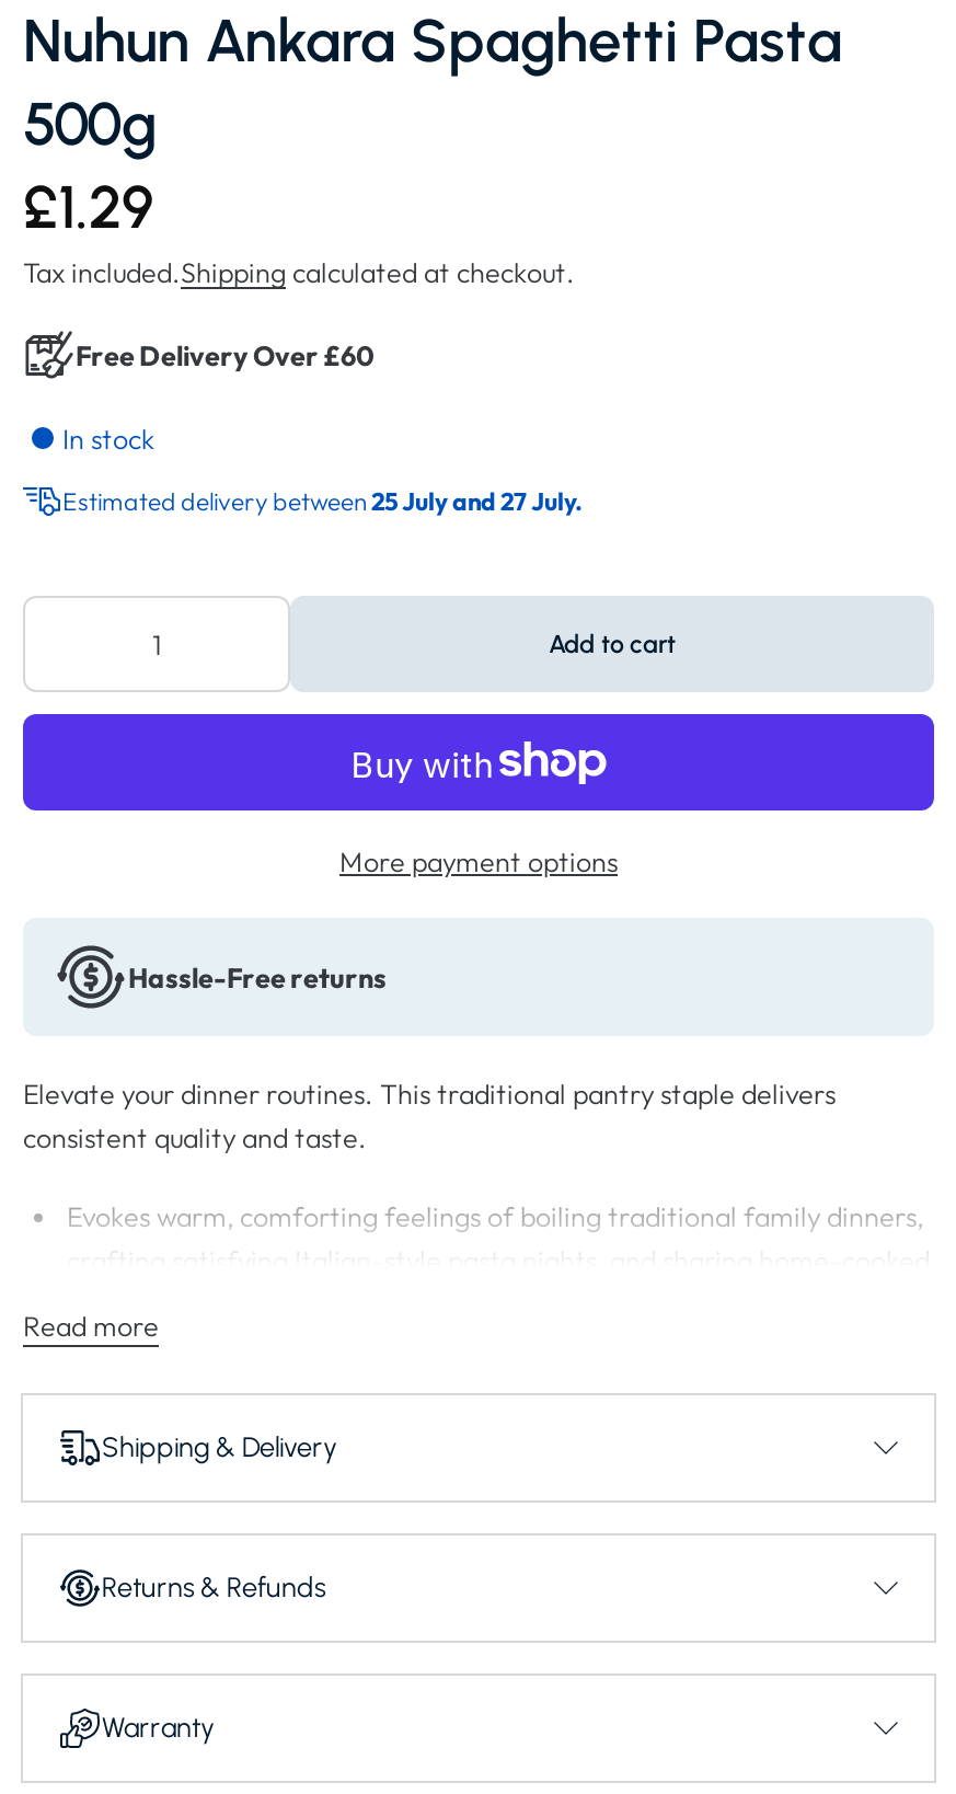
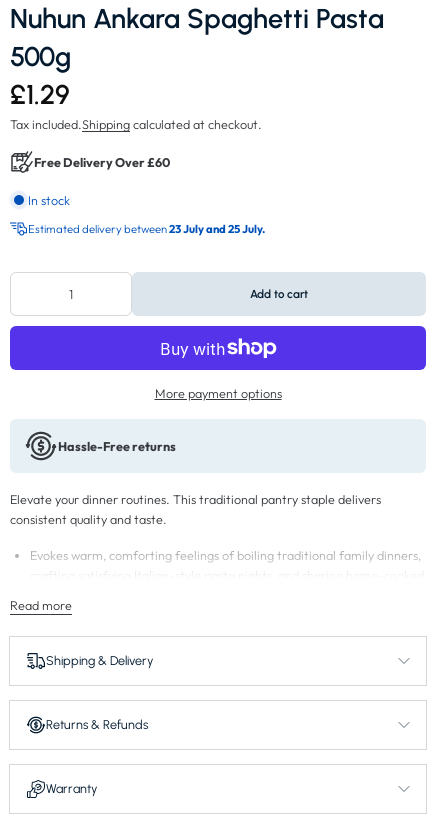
- Estimated delivery between 25 July and 27 July.
+ Estimated delivery between 23 July and 25 July.
